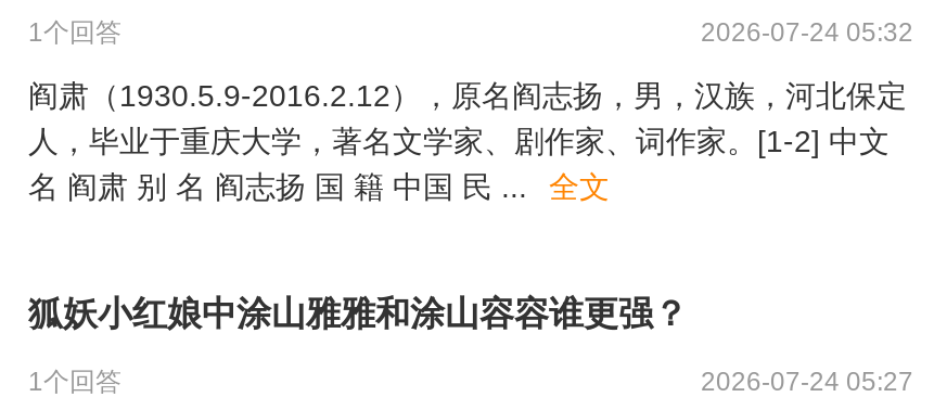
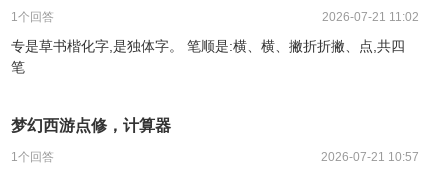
- 2026-07-24 05:32
+ 2026-07-21 11:02

- 阎肃（1930.5.9-2016.2.12），原名阎志扬，男，汉族，河北保定
- 人，毕业于重庆大学，著名文学家、剧作家、词作家。[1-2] 中文
- 名 阎肃 别 名 阎志扬 国 籍 中国 民...
- 全文
+ 专是草书楷化字,是独体字。 笔顺是:横、横、撇折折撇、点,共四
+ 笔

- 狐妖小红娘中涂山雅雅和涂山容容谁更强？
+ 梦幻西游点修，计算器

- 2026-07-24 05:27
+ 2026-07-21 10:57
